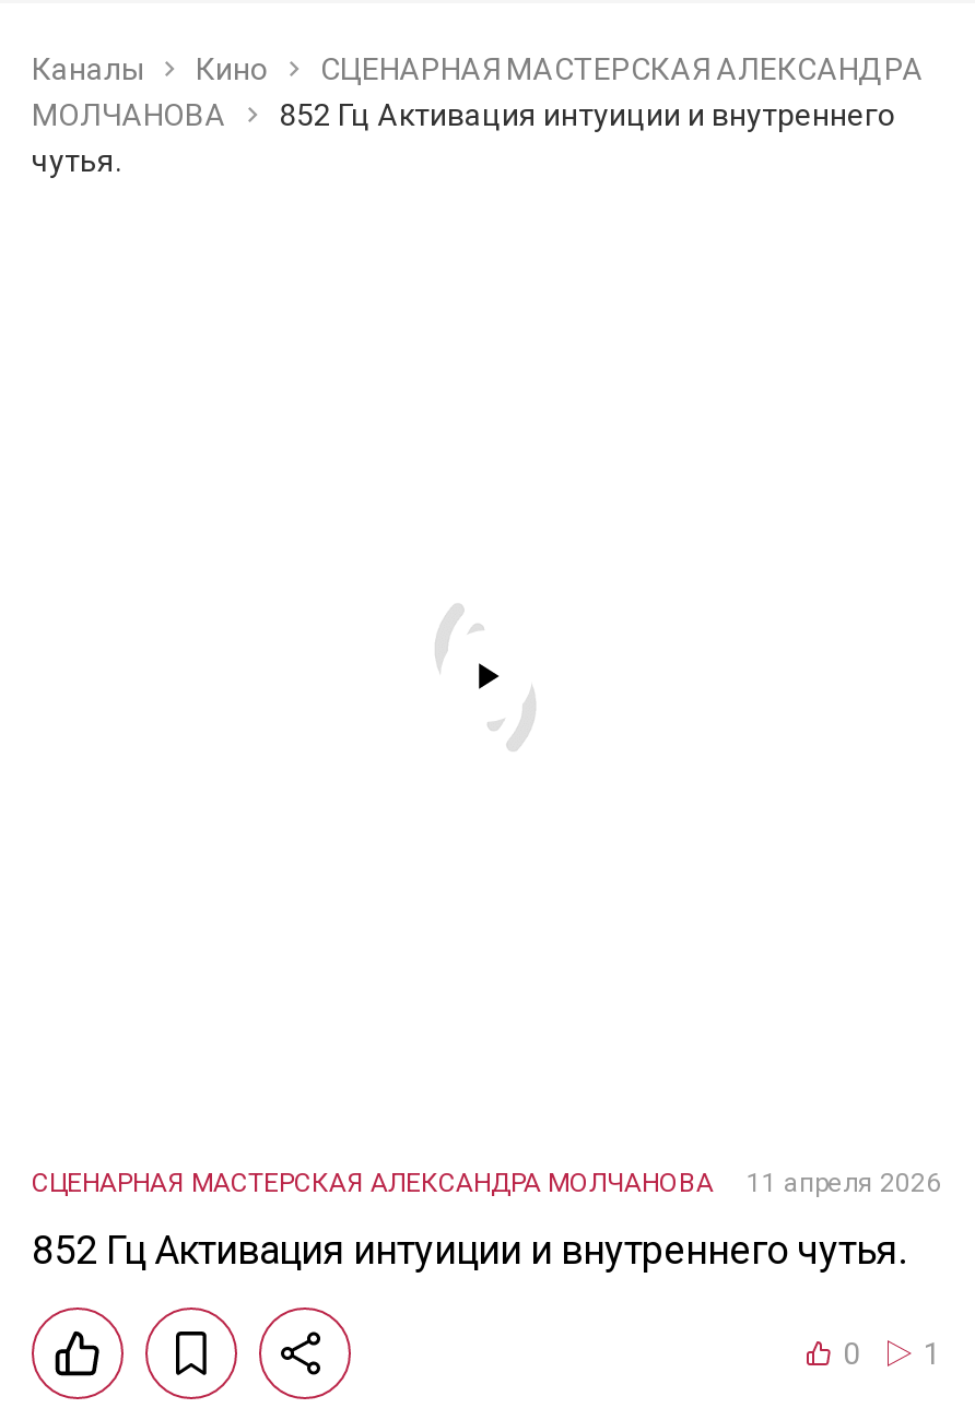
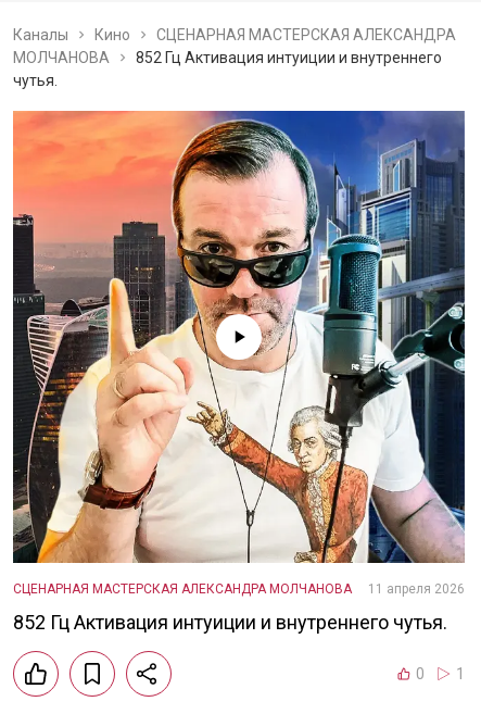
+ [image]
